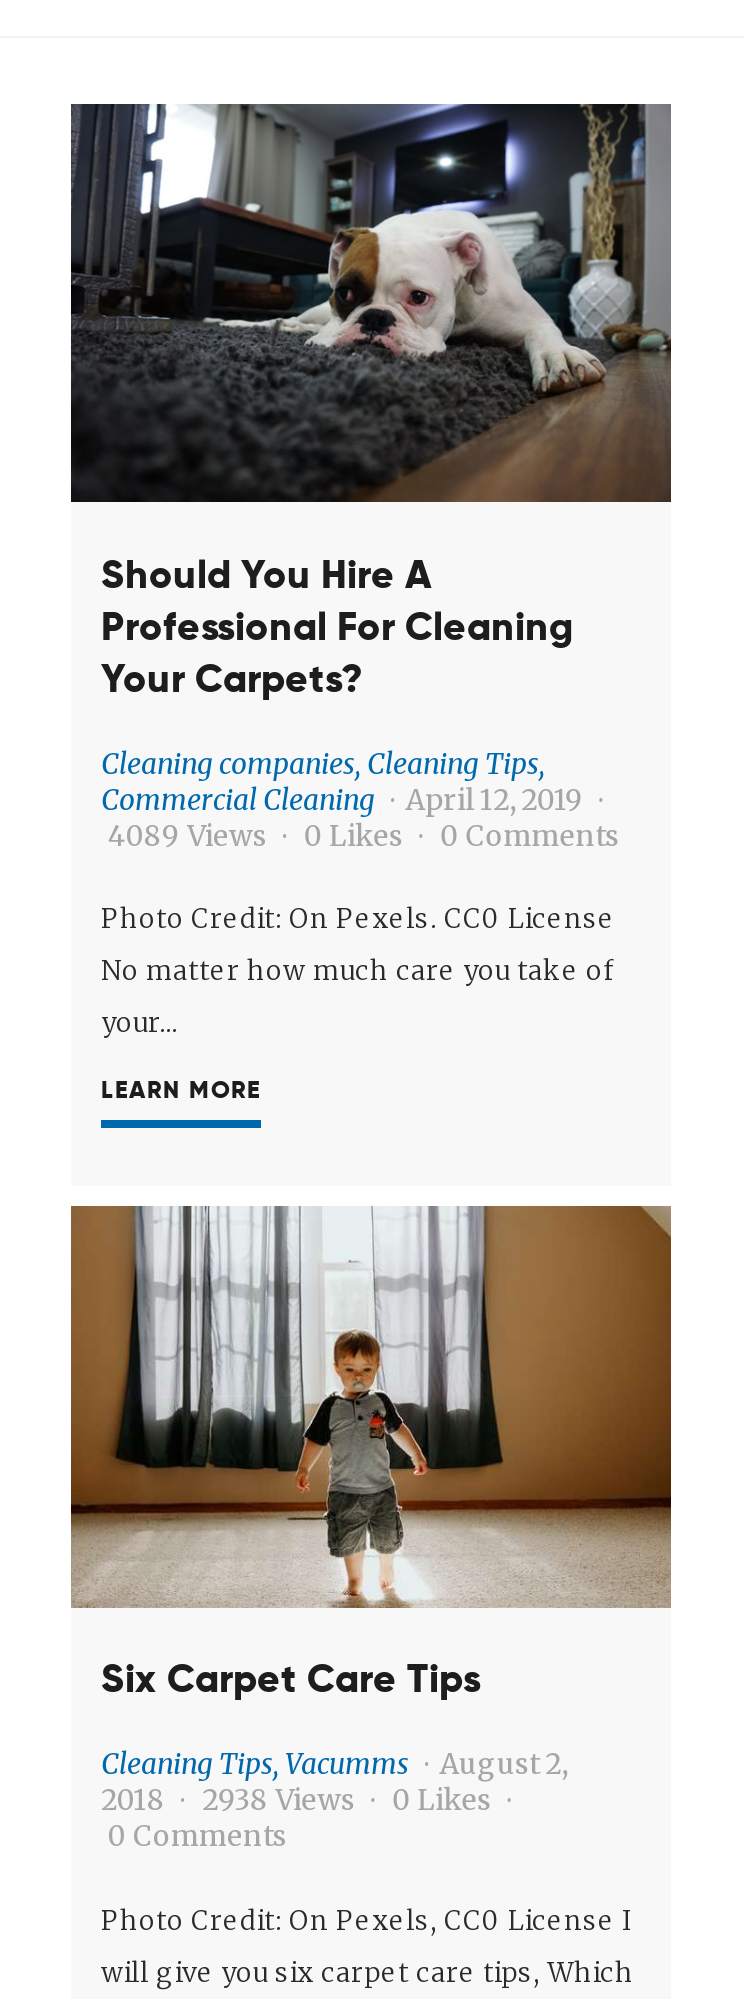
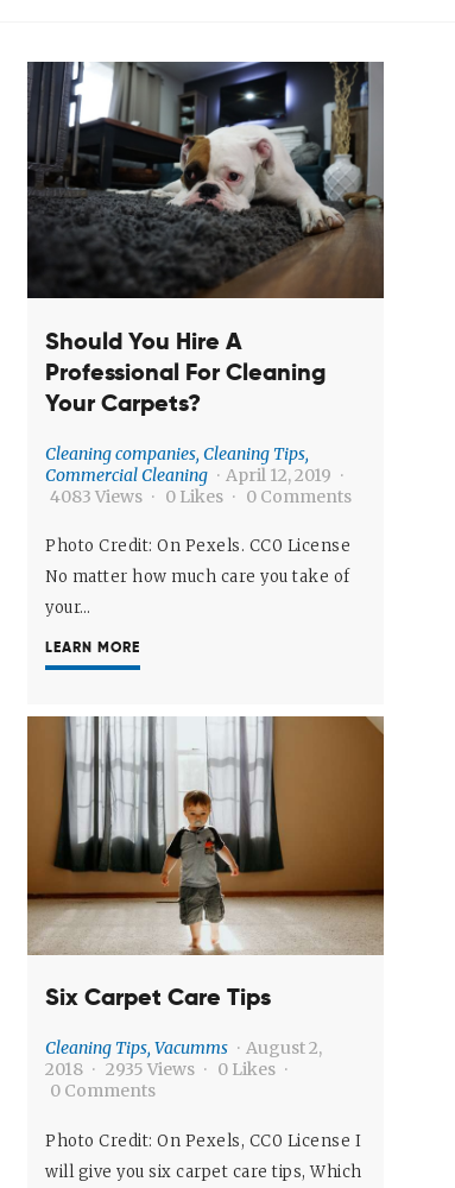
- 4089 Views 0 Likes 0 Comments
+ 4083 Views 0 Likes 0 Comments

- 2018 2938 Views 0 Likes
+ 2018 2935 Views 0 Likes
